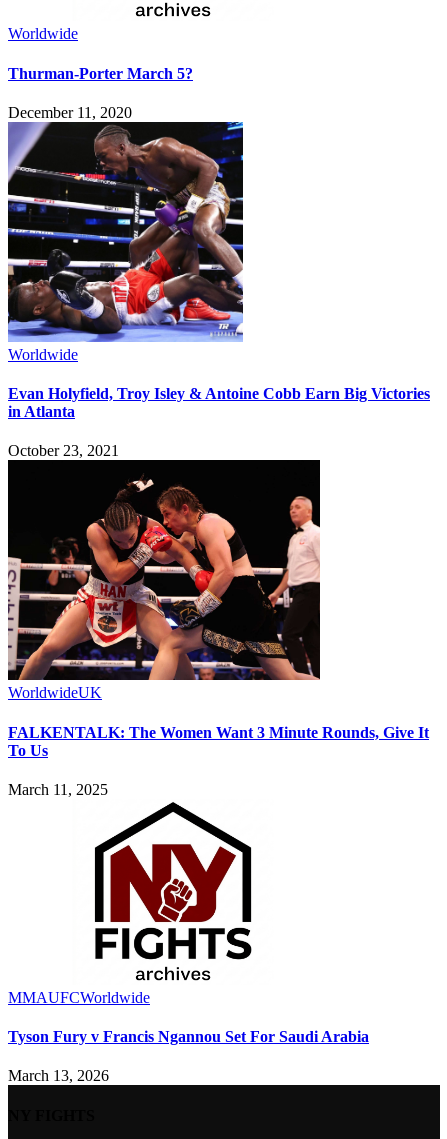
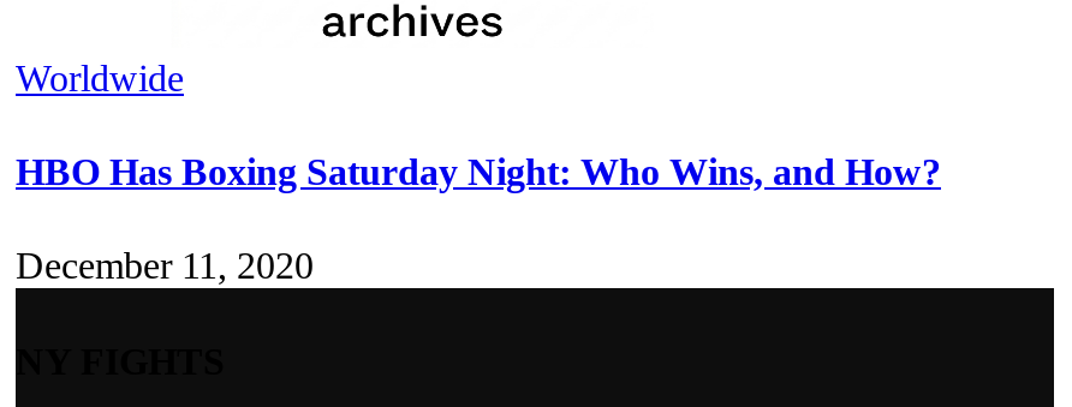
- Thurman-Porter March 5?
+ HBO Has Boxing Saturday Night: Who Wins, and How?

- [image]
- Worldwide
- Evan Holyfield, Troy Isley & Antoine Cobb Earn Big Victories
- in Atlanta
- October 23, 2021

- [image]
- WorldwideUK
- FALKENTALK: The Women Want 3 Minute Rounds, Give It
- To Us
- March 11, 2025

- [image]
- MMA UFCWorldwide
- Tyson Fury v Francis Ngannou Set For Saudi Arabia
- March 13, 2026
